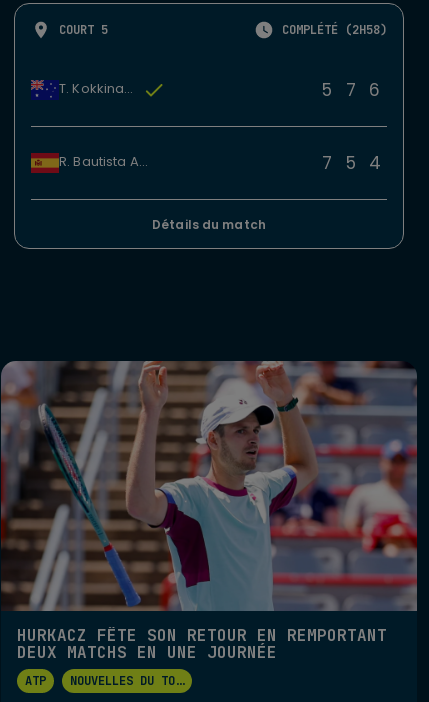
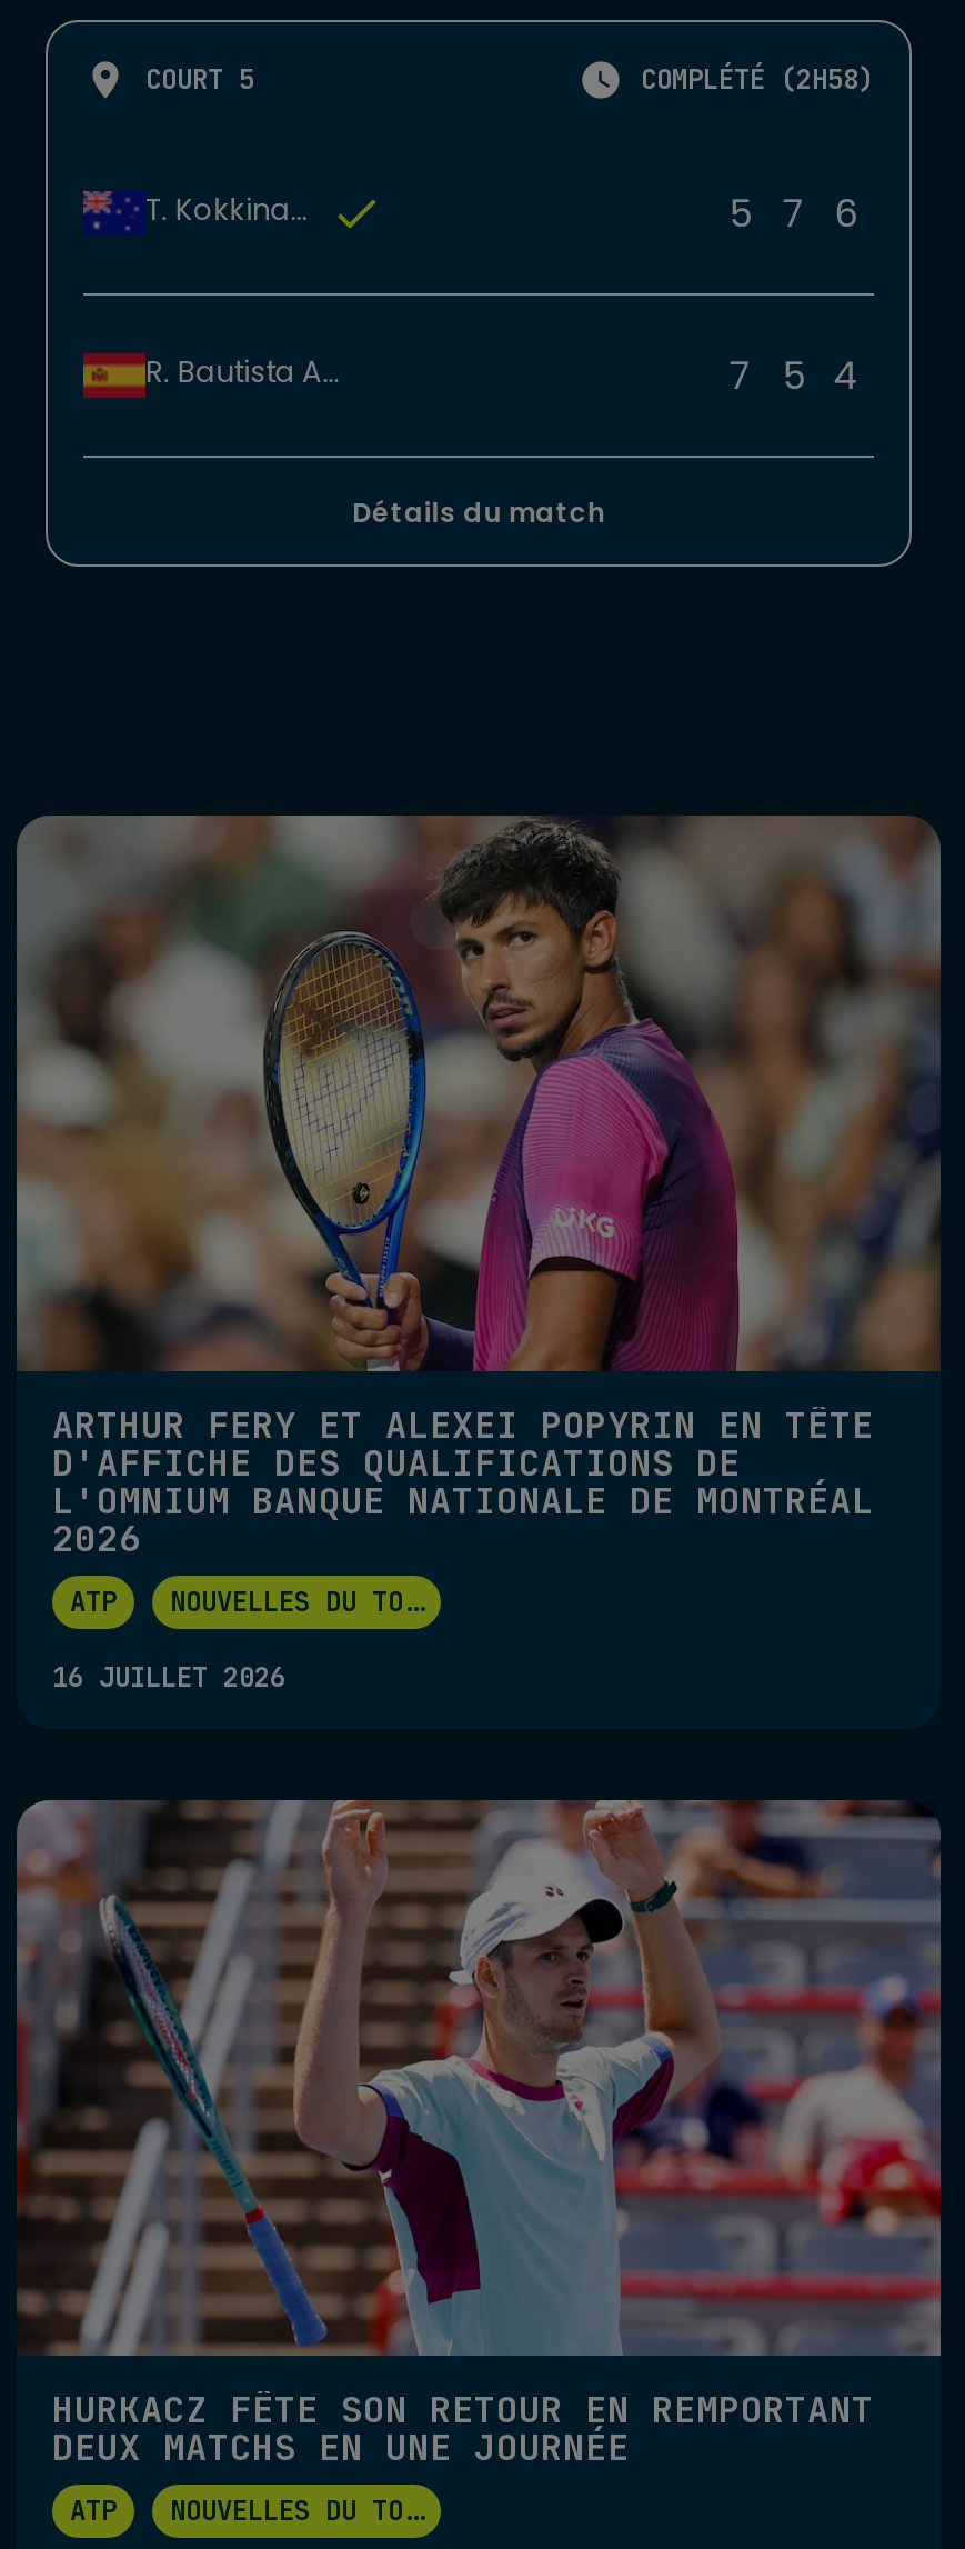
+ [image]
+ ARTHUR FERY ET ALEXEI POPYRIN EN TÊTE
+ D'AFFICHE DES QUALIFICATIONS DE
+ L'OMNIUM BANQUE NATIONALE DE MONTRÉAL
+ 2026
+ ATP
+ NOUVELLES DU TO...
+ 16 JUILLET 2026
